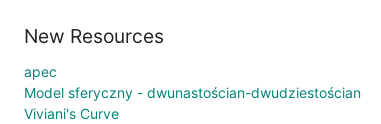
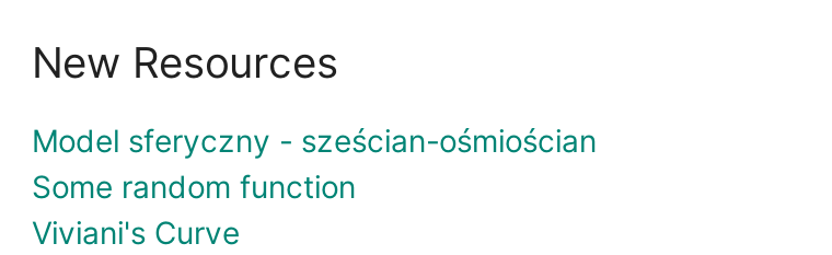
- apec
- Model sferyczny - dwunastościan-dwudziestościan
+ Model sferyczny - sześcian-ośmiościan
+ Some random function
